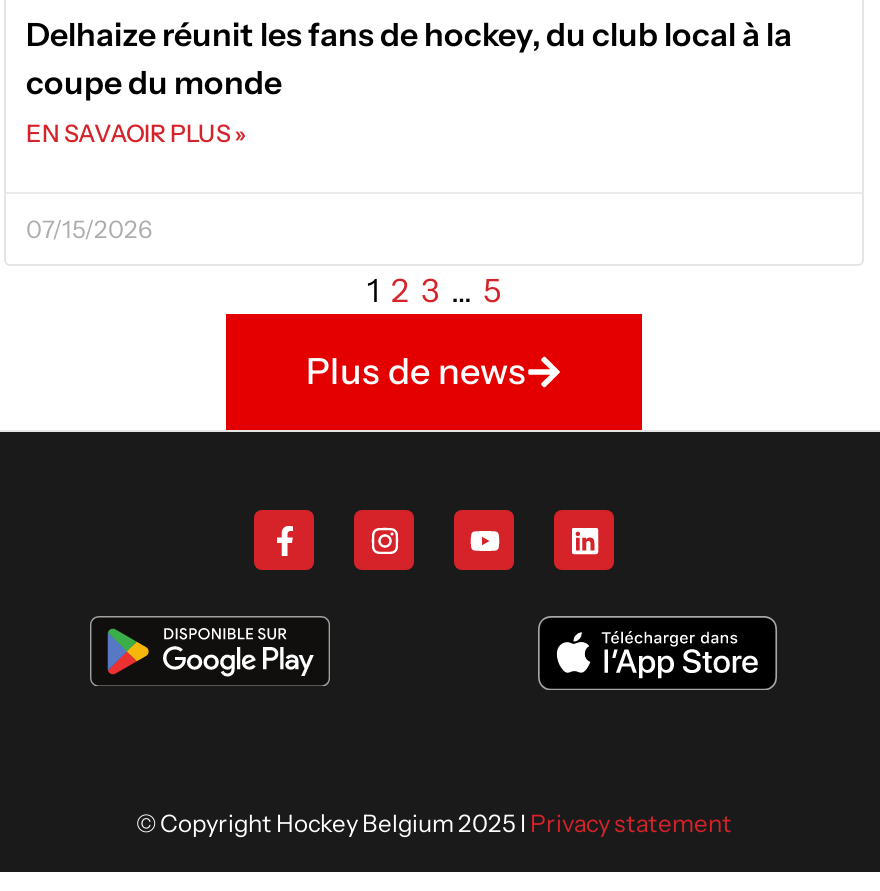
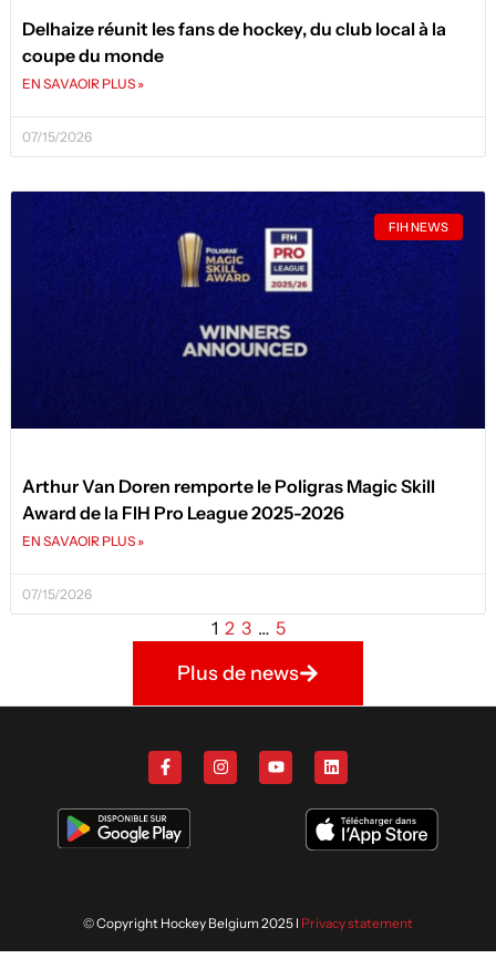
+ [image]
+ FIH NEWS

+ Arthur Van Doren remporte le Poligras Magic Skill
+ Award de la FIH Pro League 2025-2026
+ EN SAVAOIR PLUS »
+ 07/15/2026
